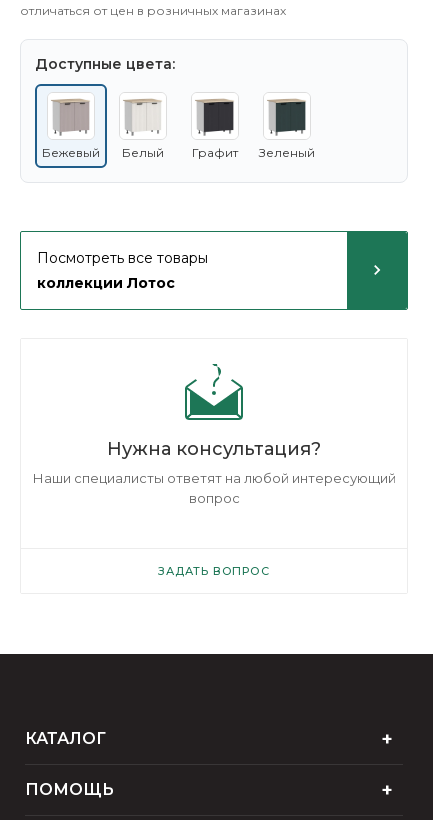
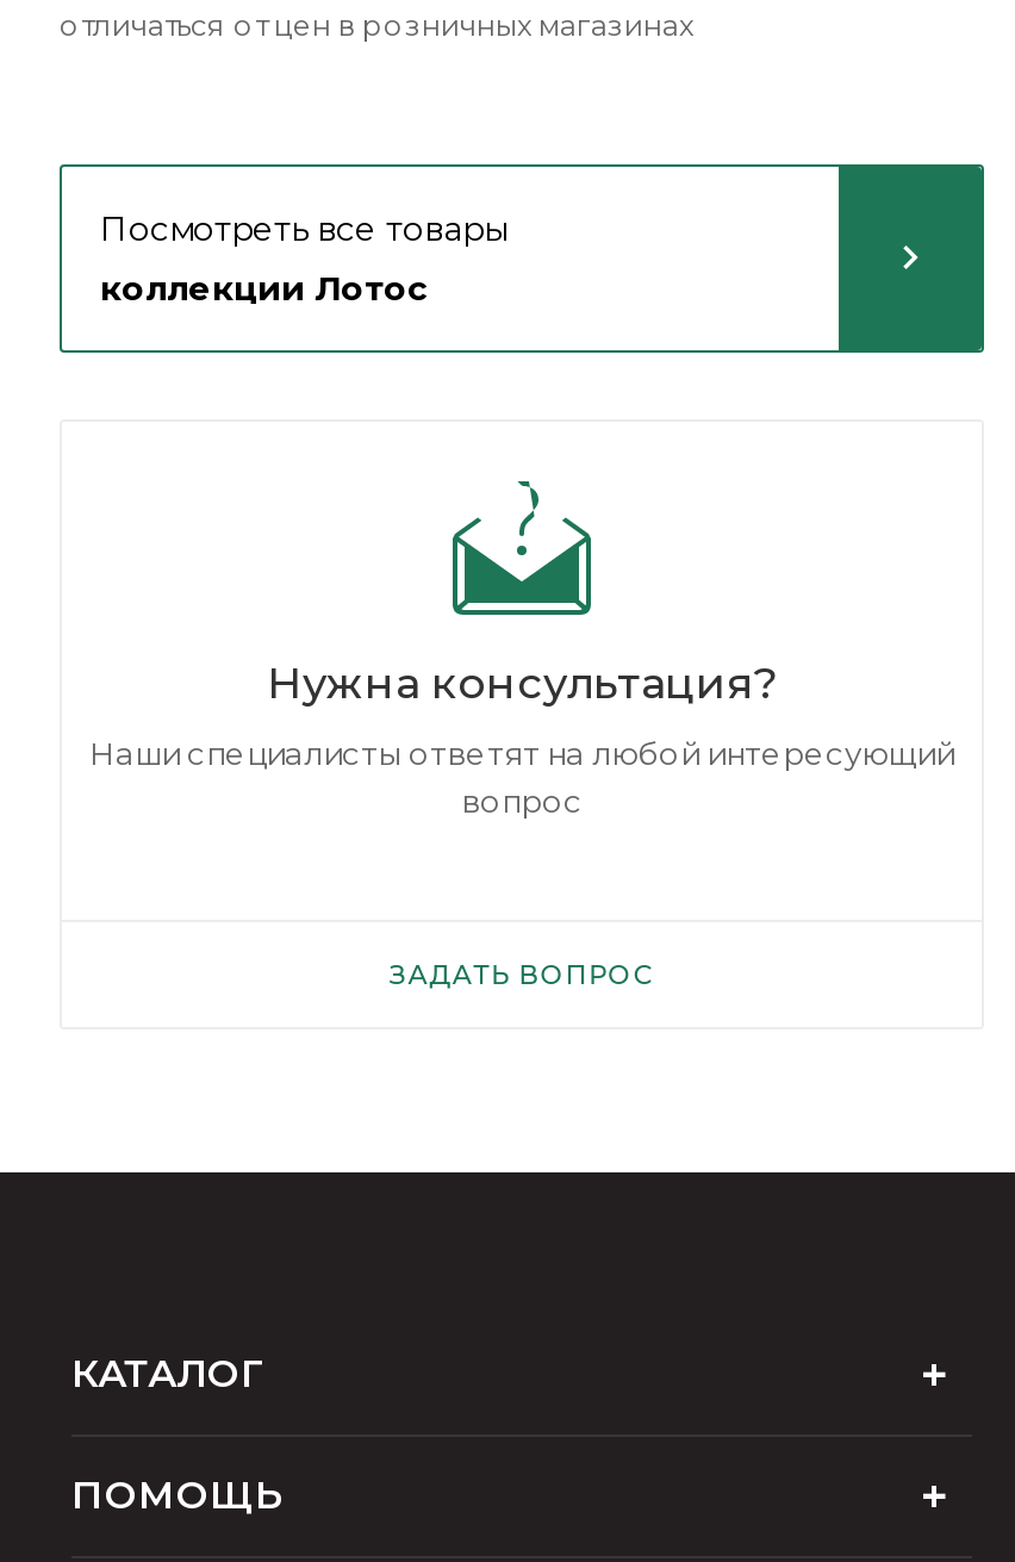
- Доступные цвета:

- [image]
- Бежевый
- Белый
- Графит
- Зеленый

- [image]

- [image]

- [image]
